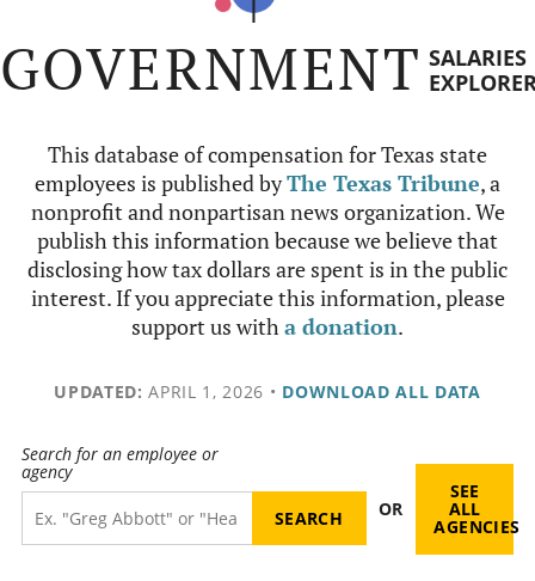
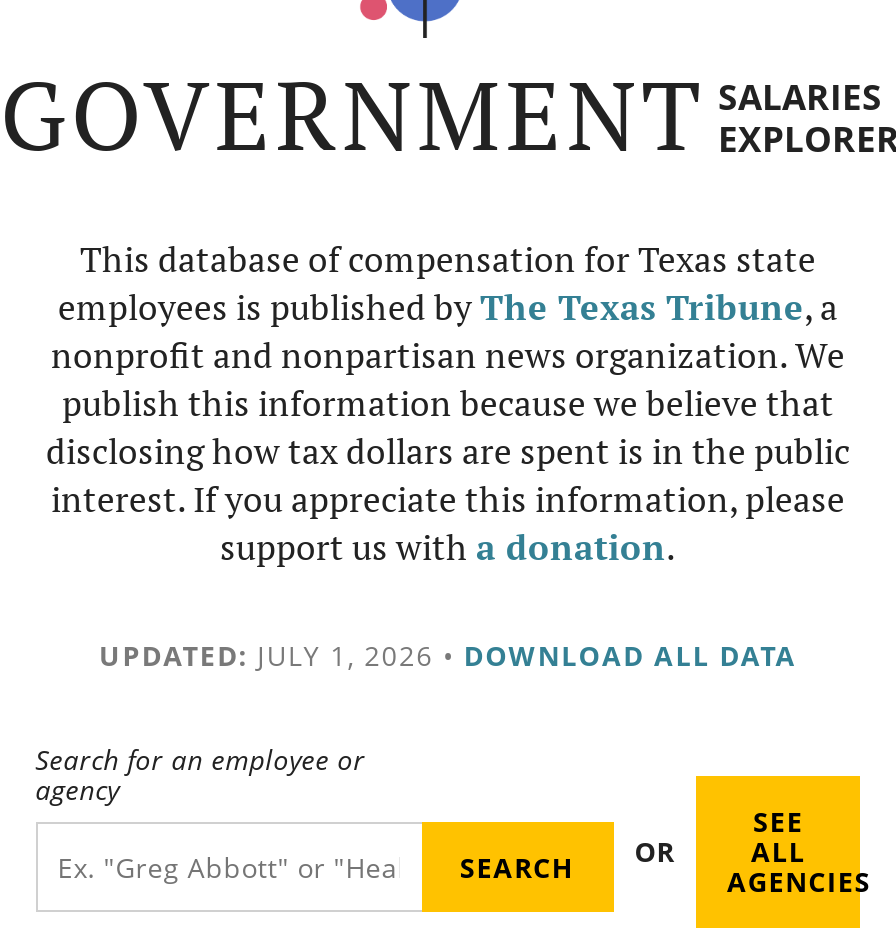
- UPDATED: APRIL 1, 2026 • DOWNLOAD ALL DATA
+ UPDATED: JULY 1, 2026 • DOWNLOAD ALL DATA
